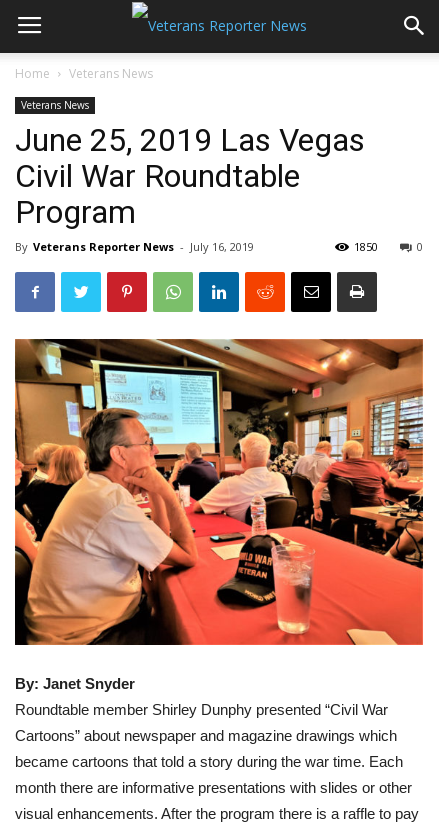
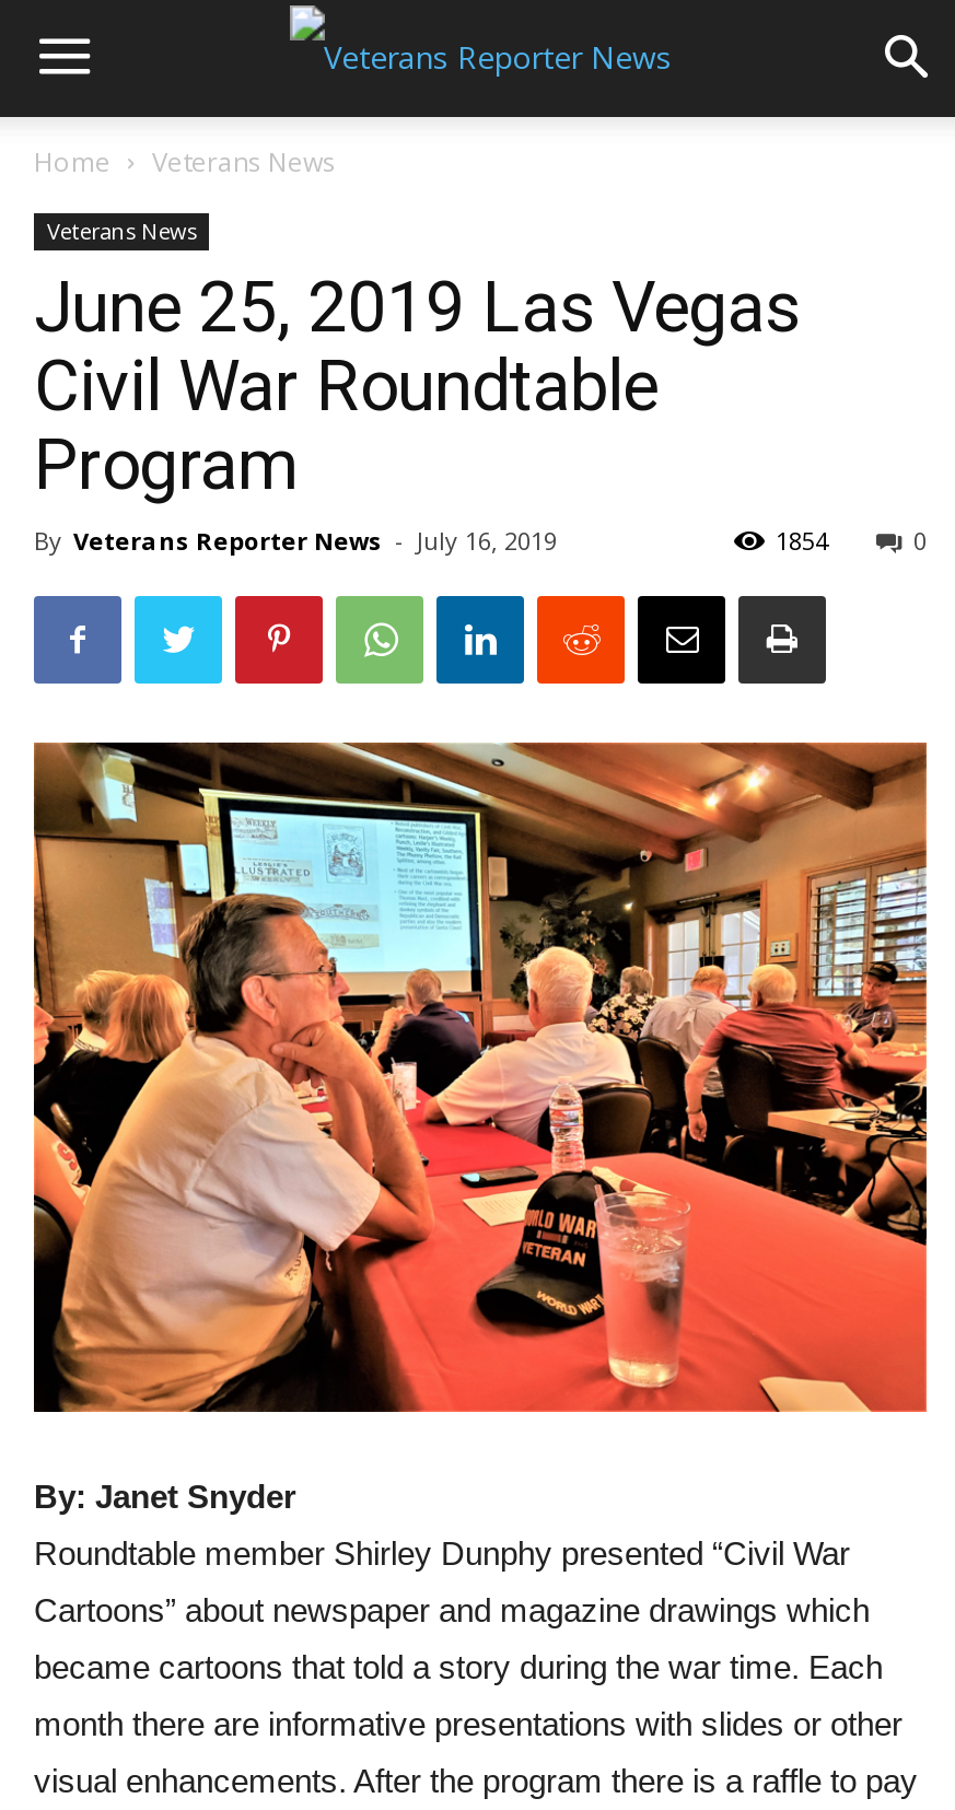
- 1850
+ 1854
